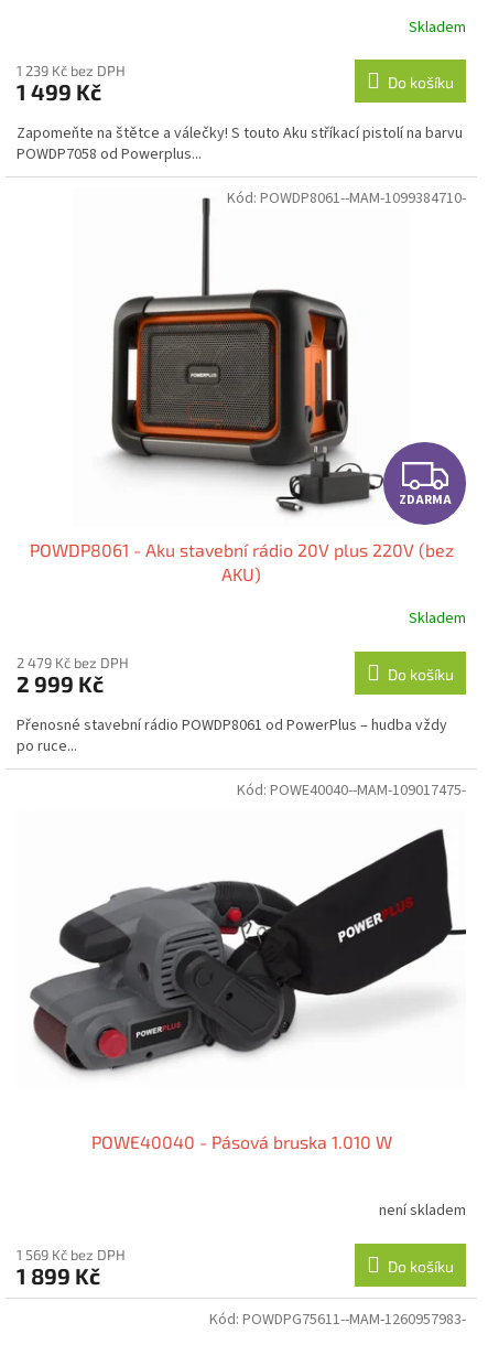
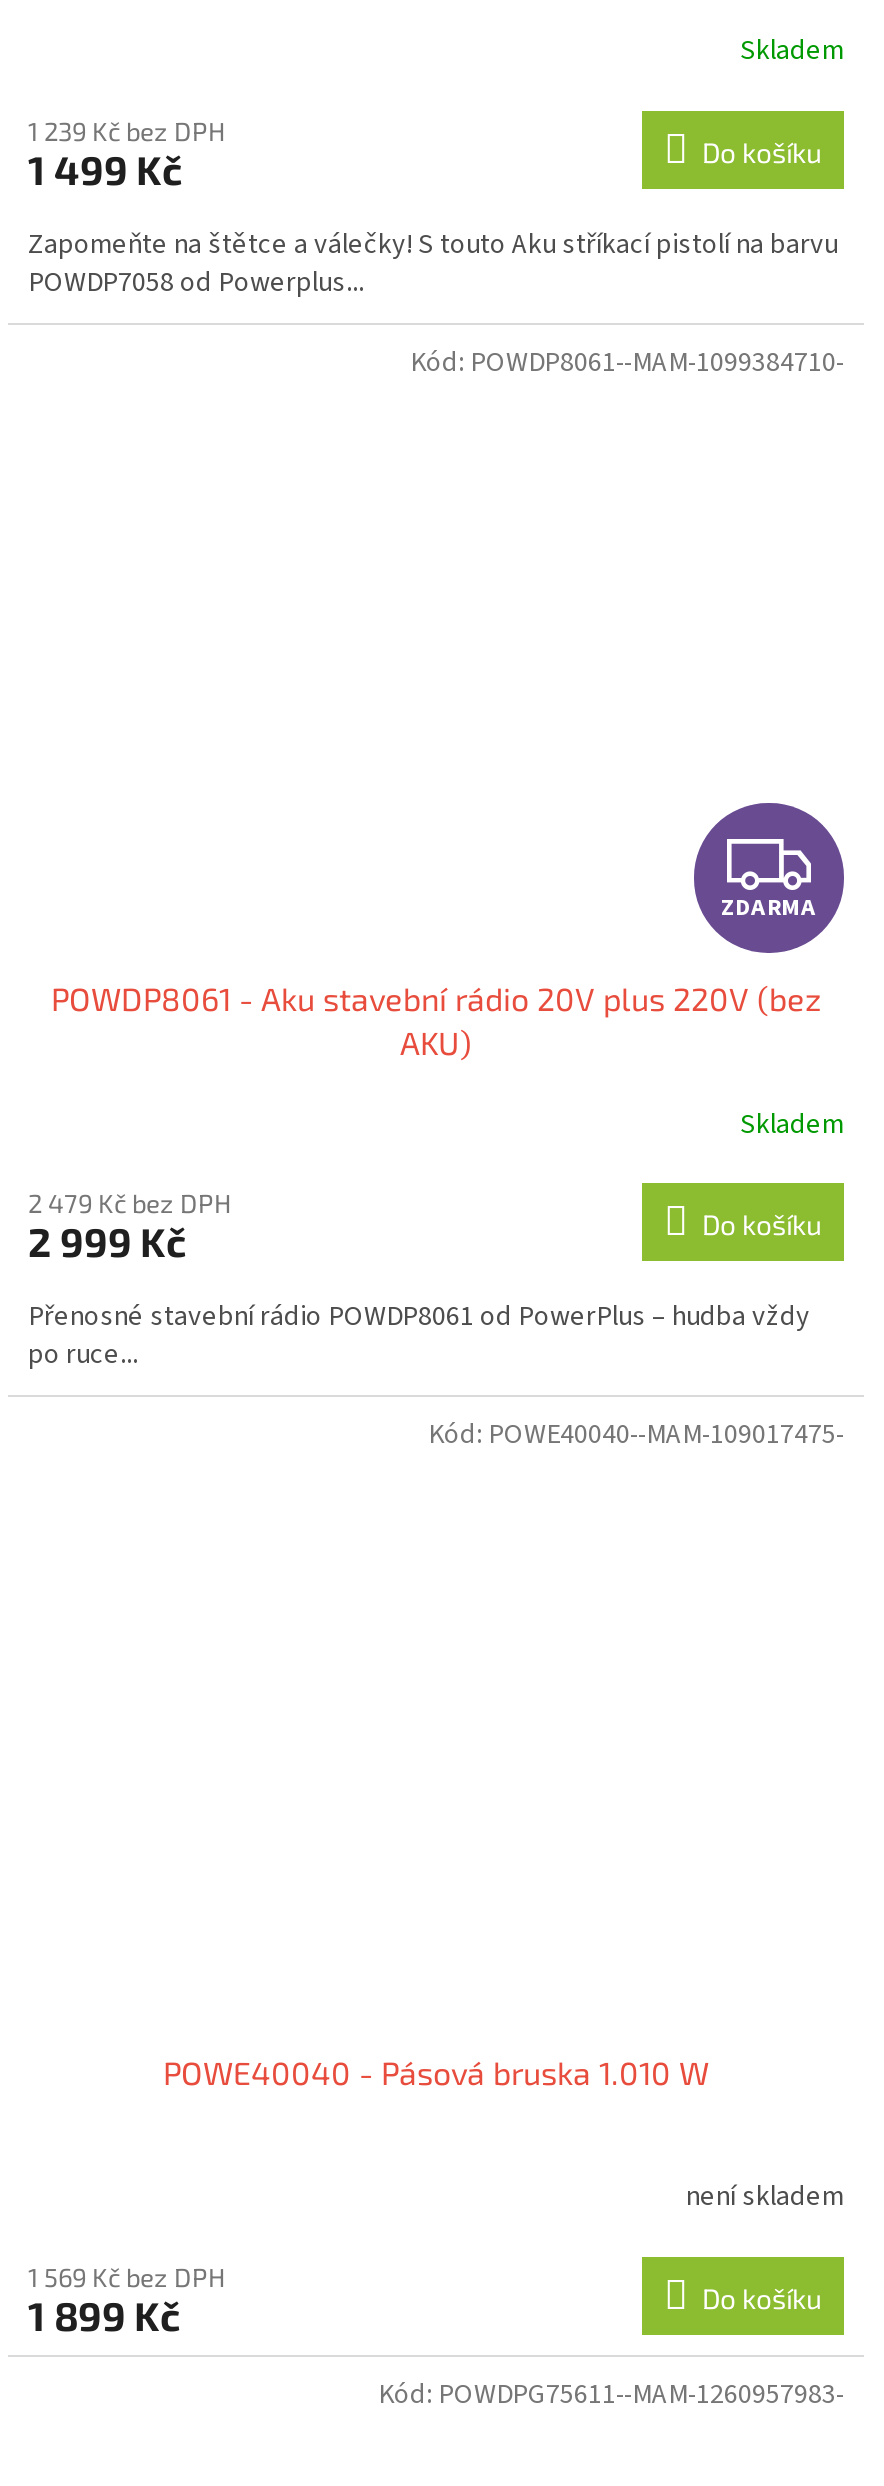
- [image]

- [image]
